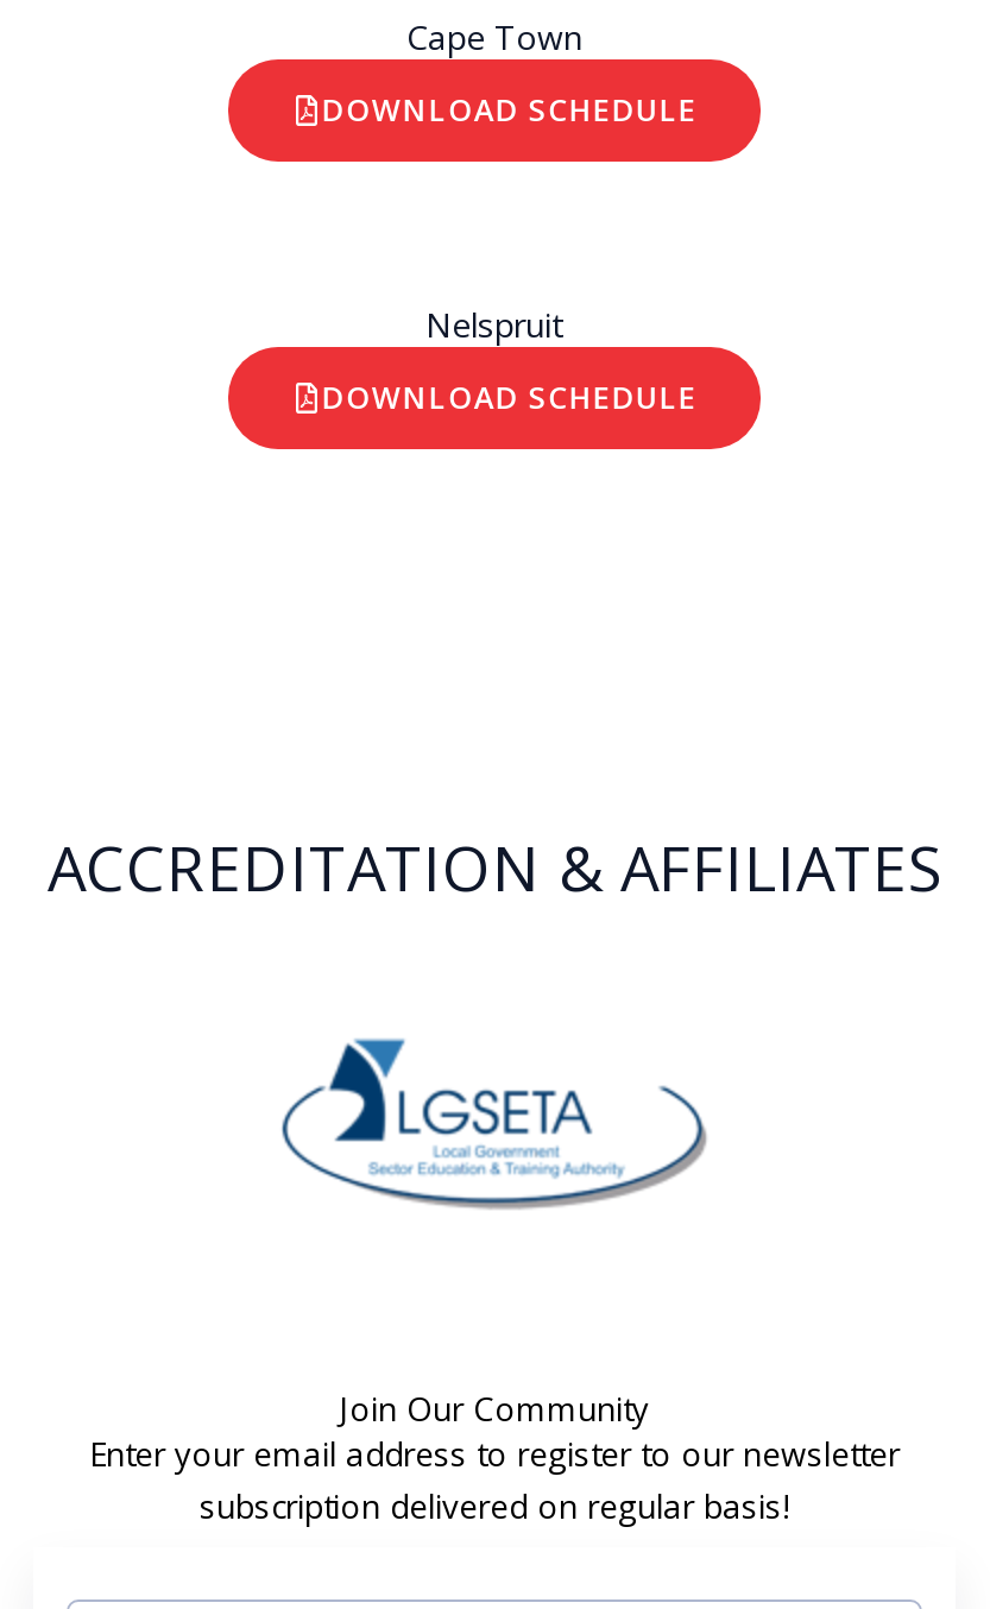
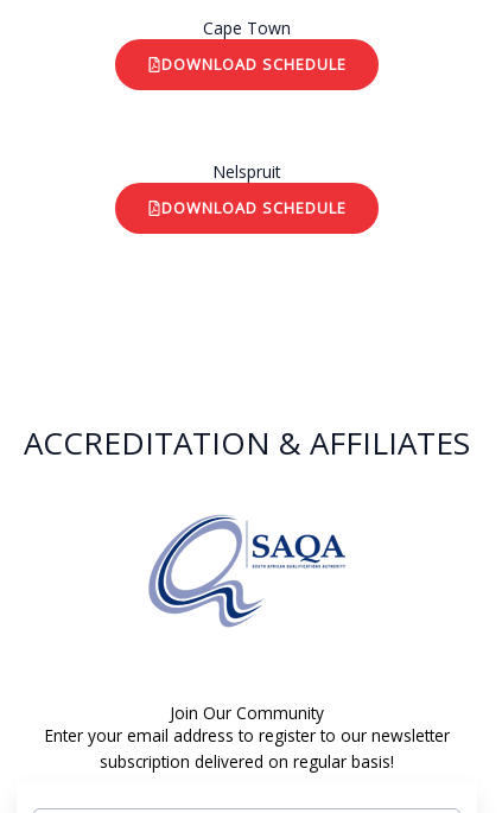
- [image]
+ [image]
